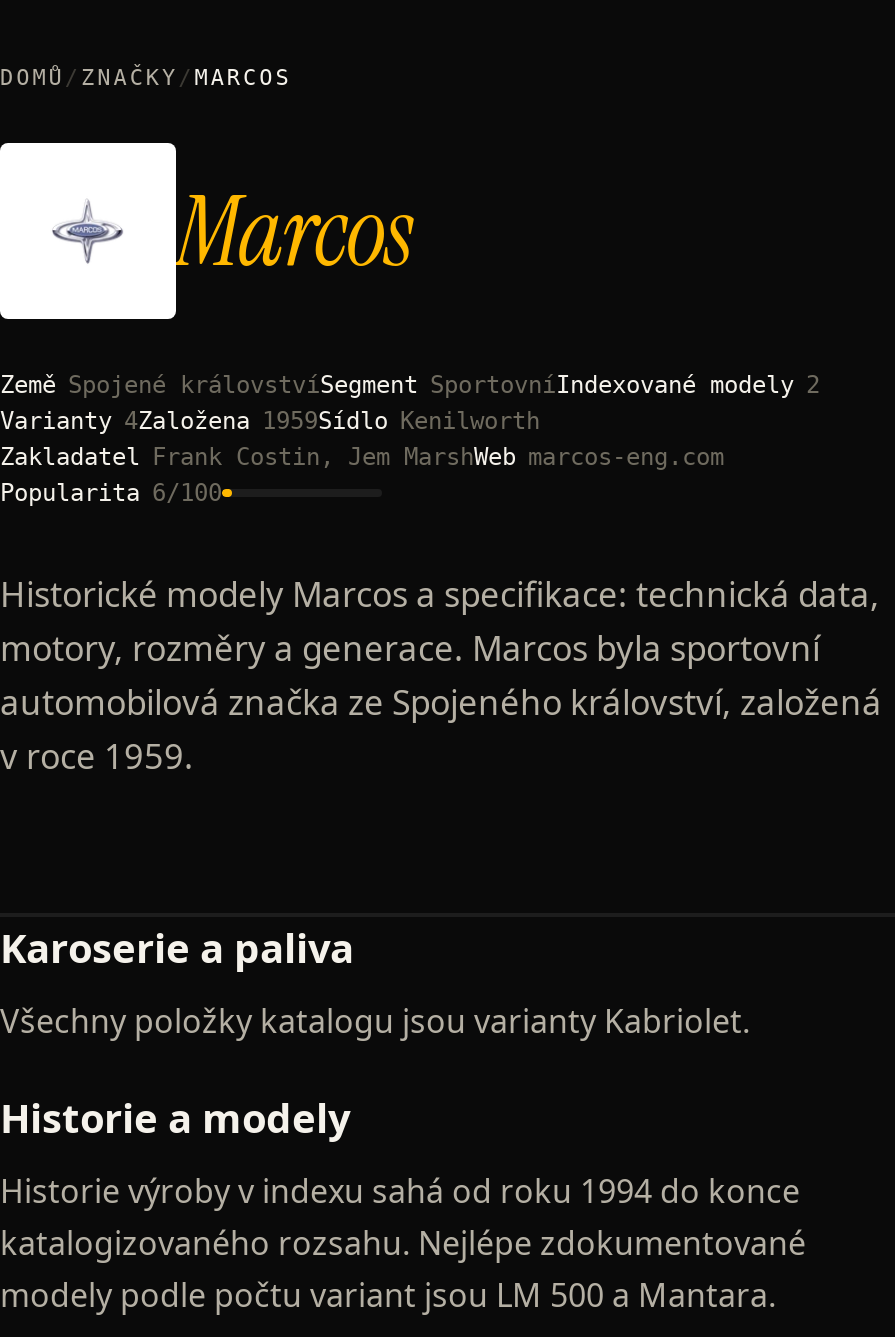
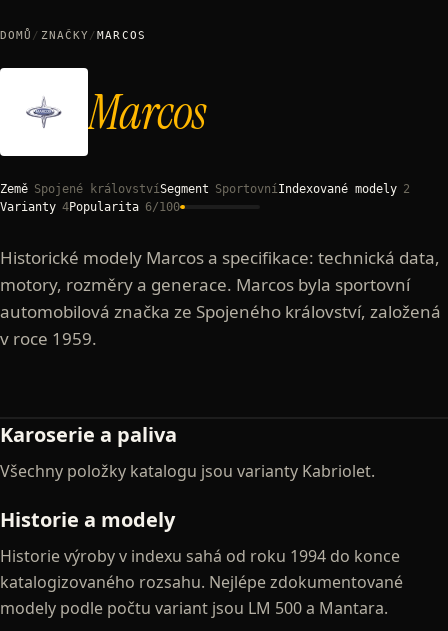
- Varianty 4Založena 1959Sídlo Kenilworth
- Zakladatel Frank Costin, Jem MarshWeb marcos-eng.com
- Popularita 6/100
+ Varianty 4Popularita 6 /100
